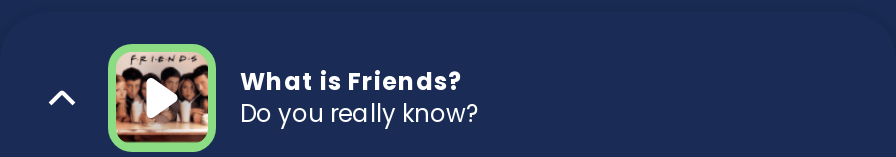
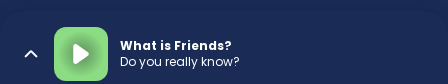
- [image]
+ [image]
